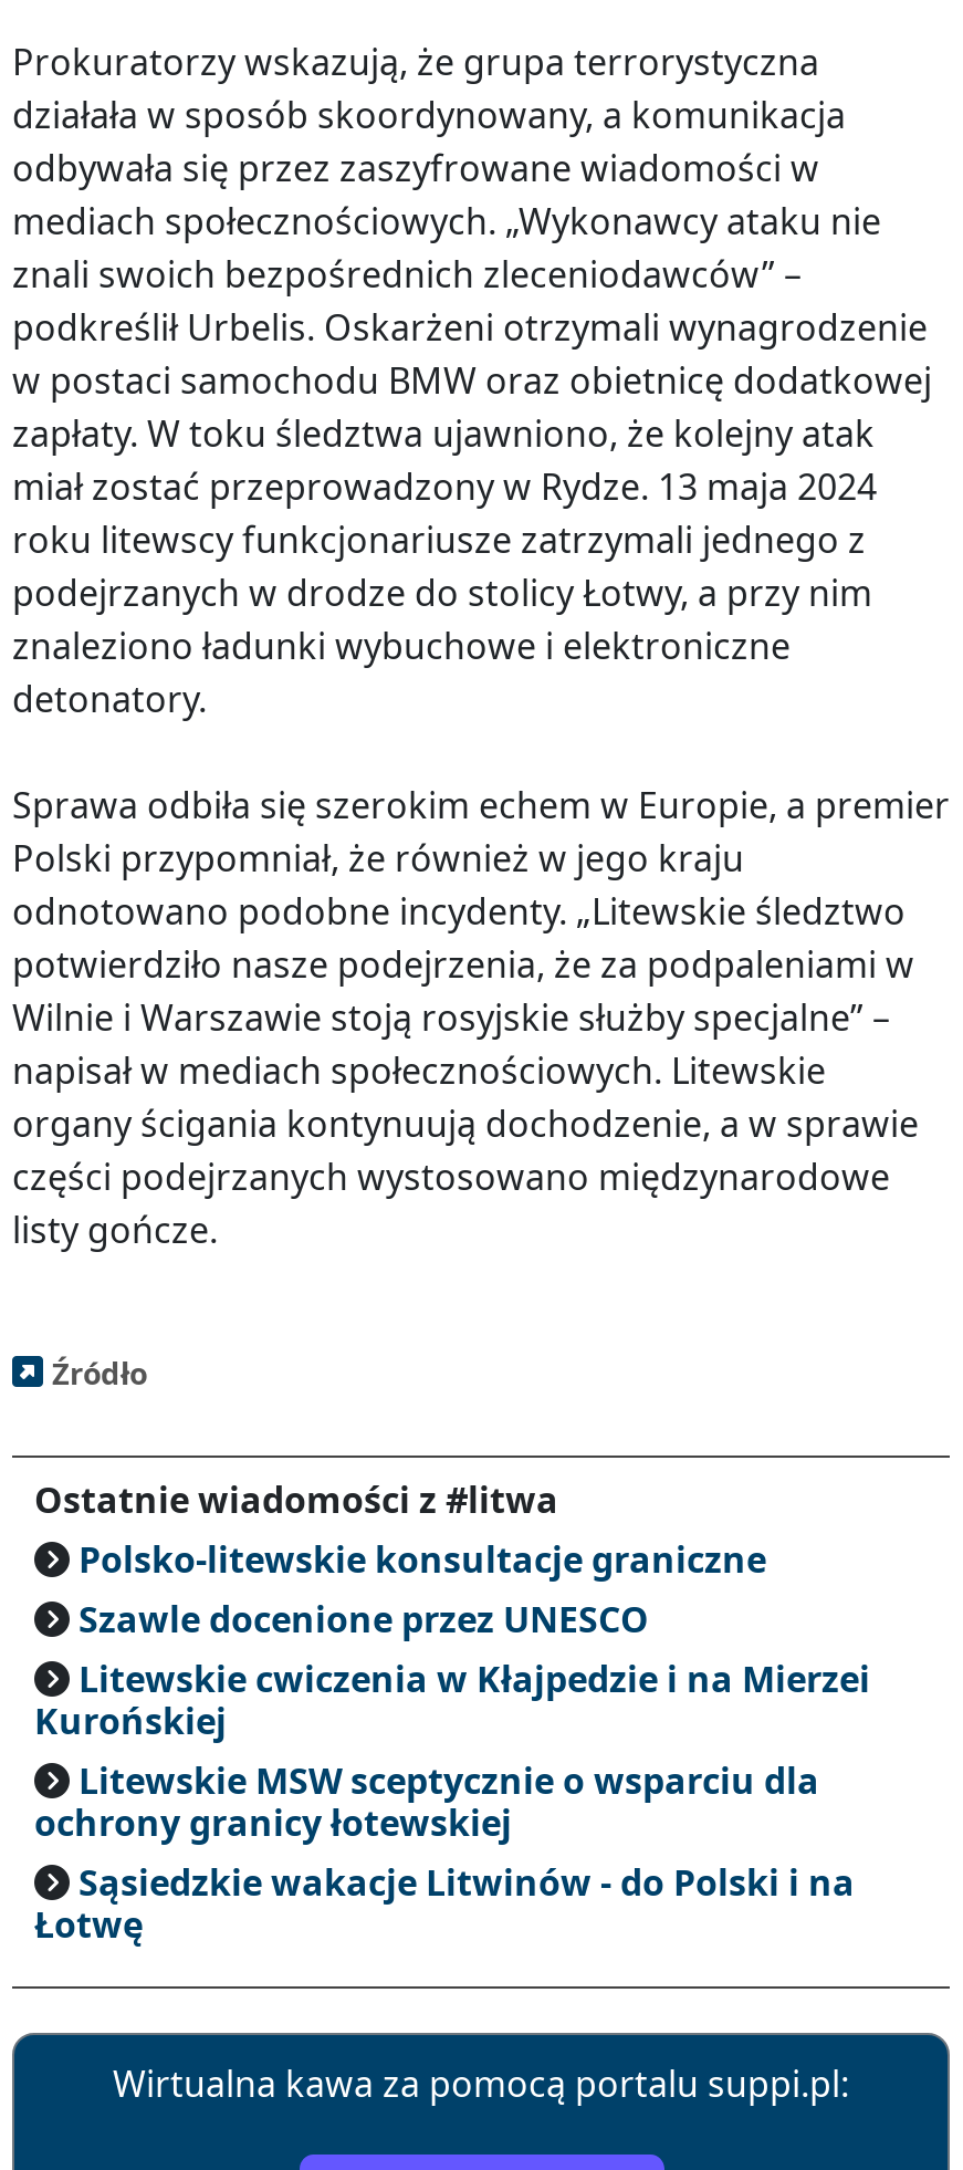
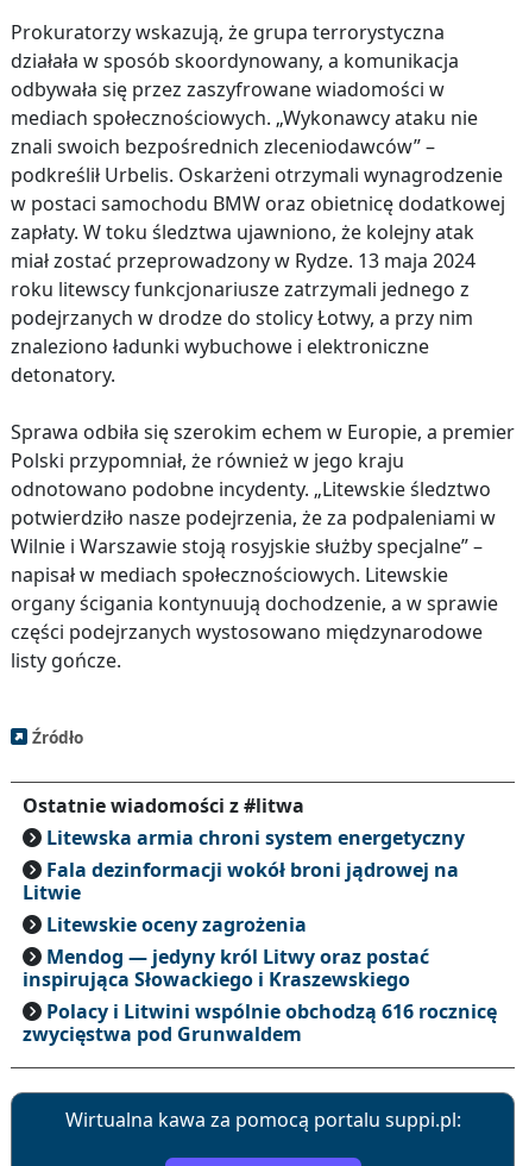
- Polsko-litewskie konsultacje graniczne
- Szawle docenione przez UNESCO
- Litewskie cwiczenia w Kłajpedzie i na Mierzei
- Kurońskiej
- Litewskie MSW sceptycznie o wsparciu dla
- ochrony granicy łotewskiej
- Sąsiedzkie wakacje Litwinów - do Polski i na
- Łotwę
+ Litewska armia chroni system energetyczny
+ Fala dezinformacji wokół broni jądrowej na
+ Litwie
+ Litewskie oceny zagrożenia
+ Mendog — jedyny król Litwy oraz postać
+ inspirująca Słowackiego i Kraszewskiego
+ Polacy i Litwini wspólnie obchodzą 616 rocznicę
+ zwycięstwa pod Grunwaldem
